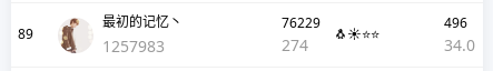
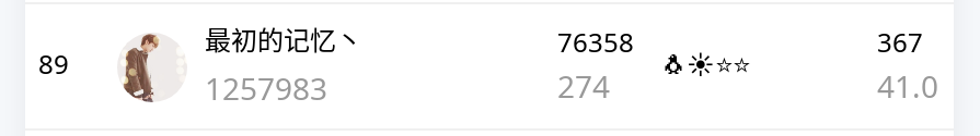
- 76229
+ 76358

- 496
+ 367

- 34.0
+ 41.0
